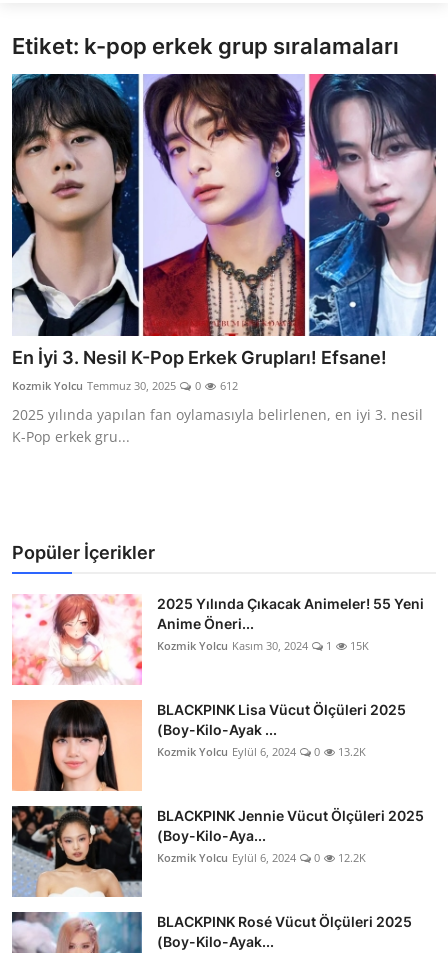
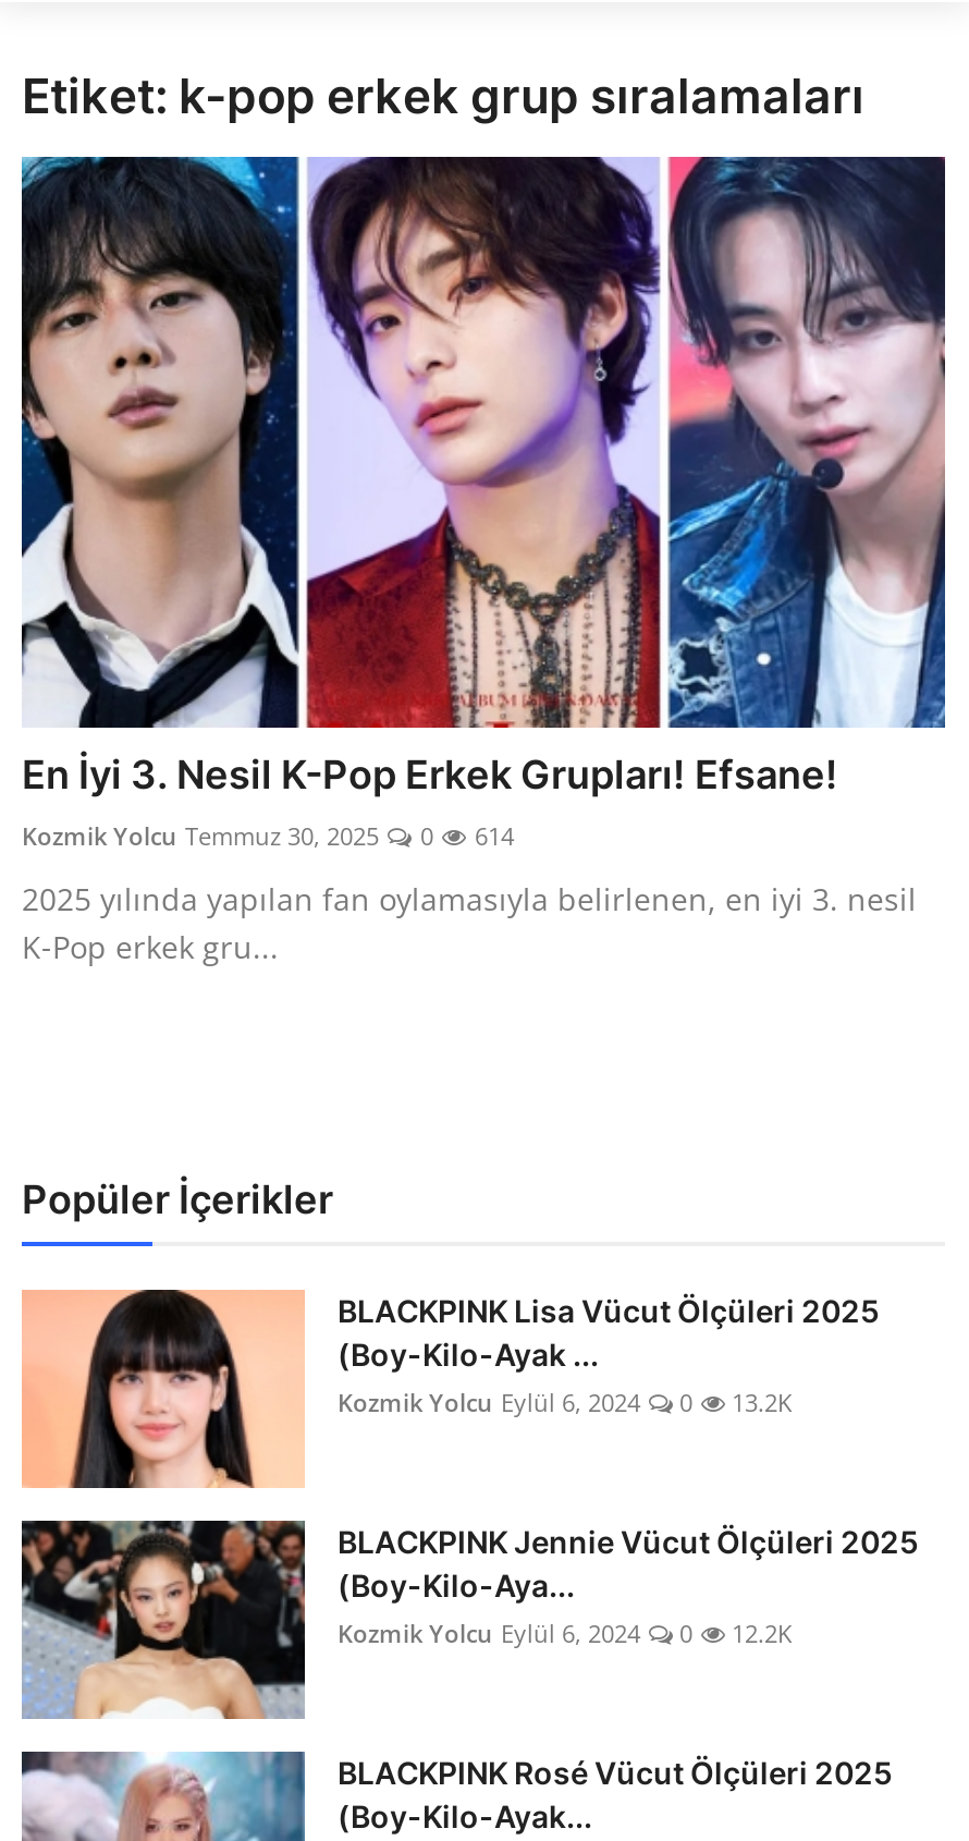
- Kozmik Yolcu Temmuz 30, 2025 0 612
+ Kozmik Yolcu Temmuz 30, 2025 0 614

- [image]
- 2025 Yılında Çıkacak Animeler! 55 Yeni
- Anime Öneri...
- Kozmik Yolcu Kasım 30, 2024
- 1
- 15K
